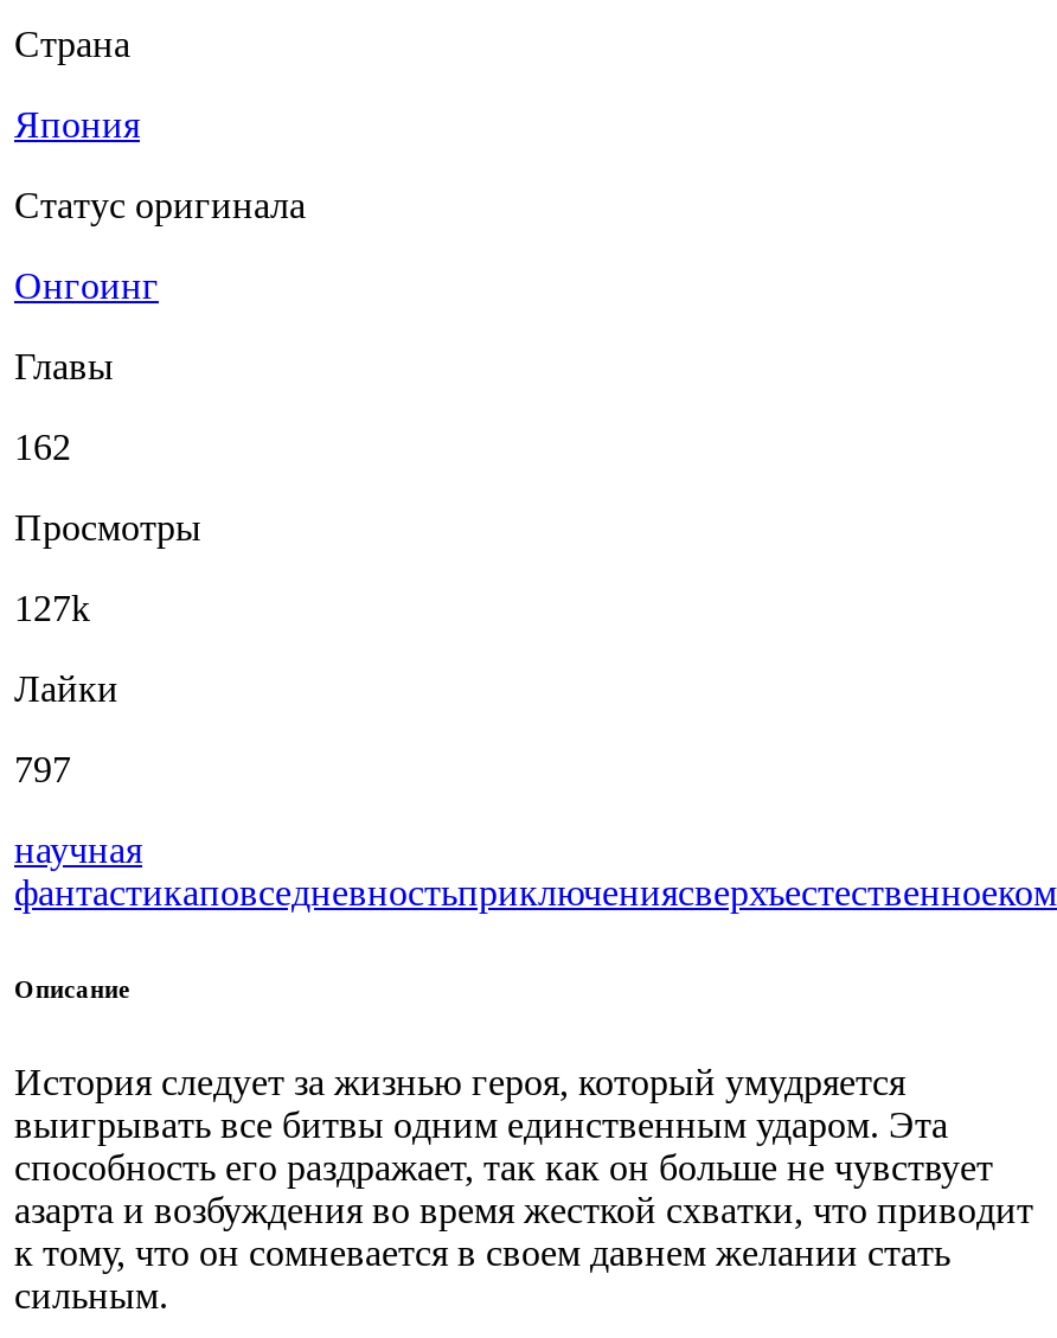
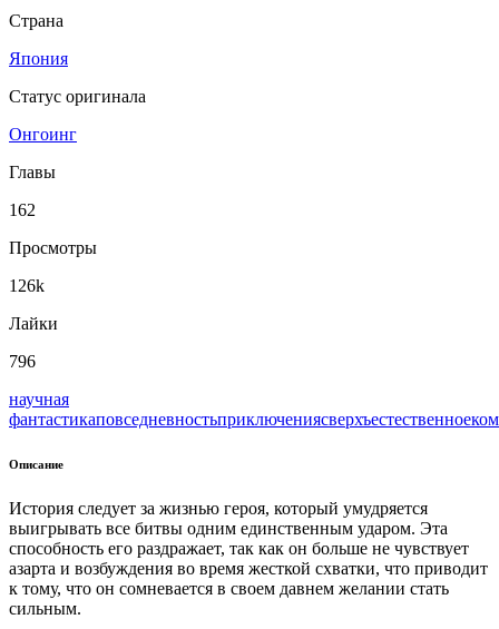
- 127k
+ 126k

- 797
+ 796
